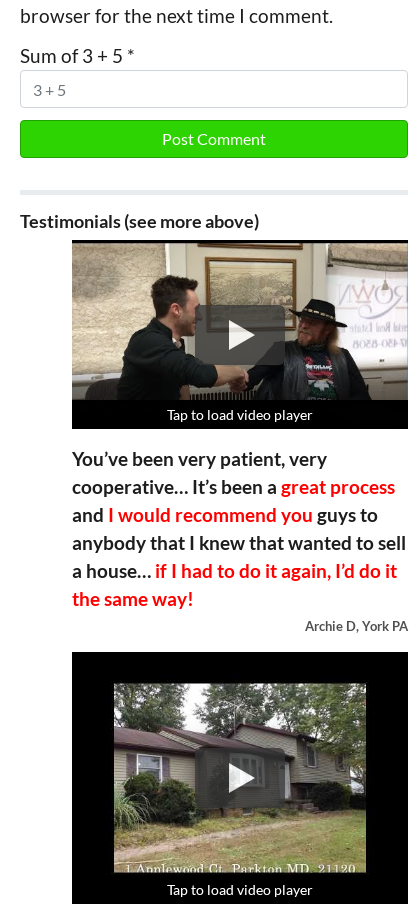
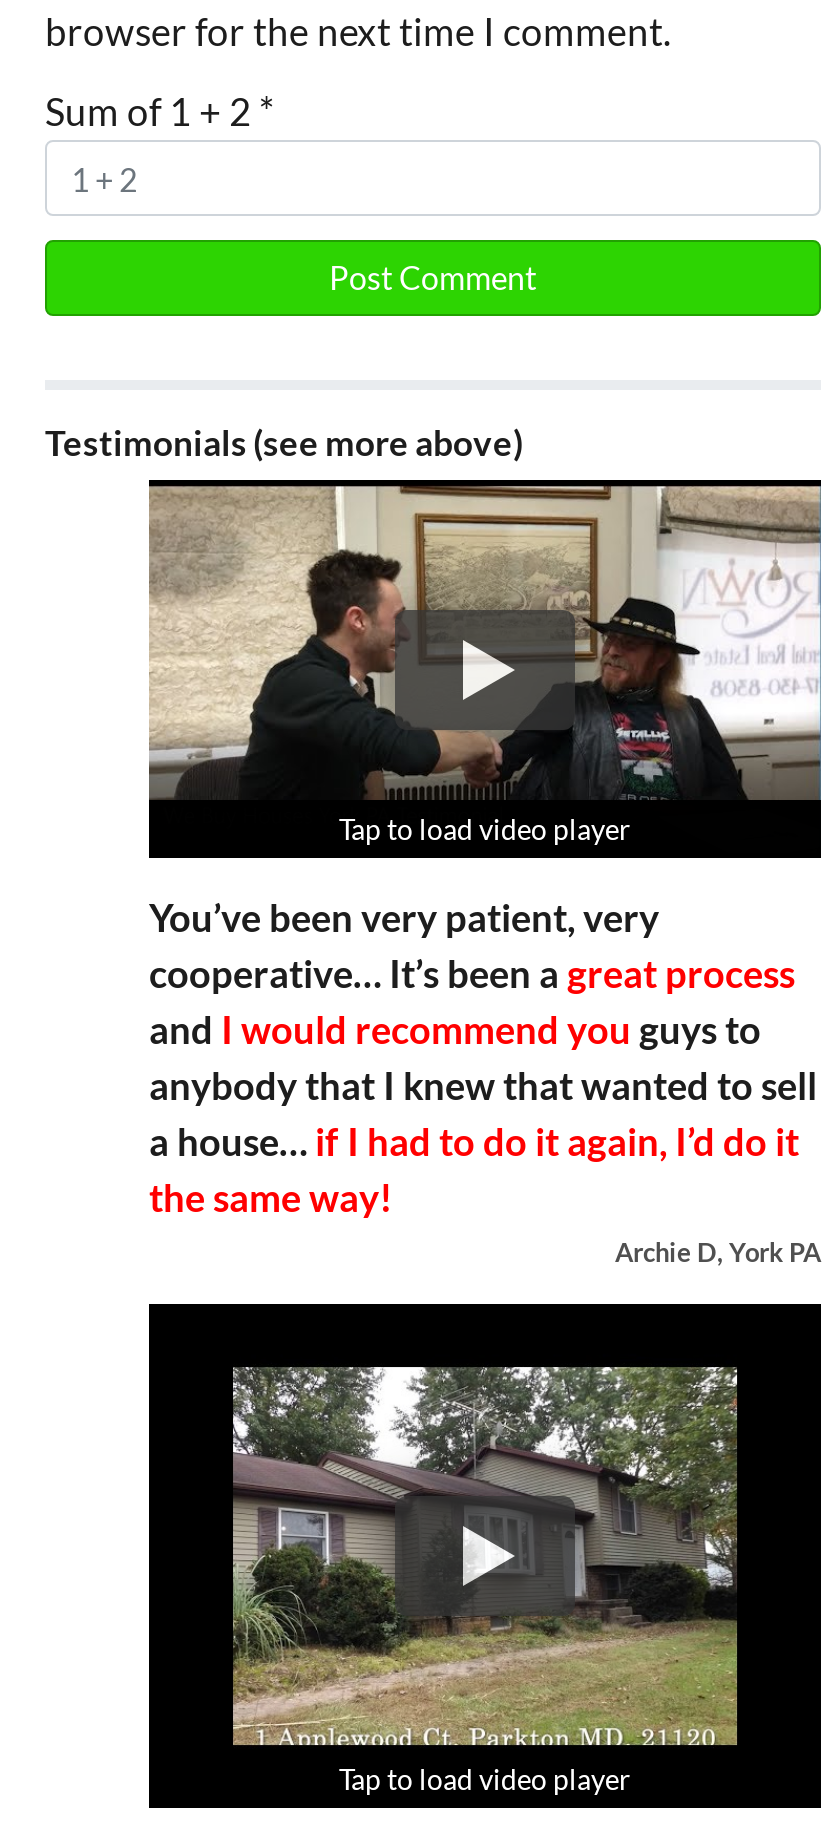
- Sum of 3 + 5 *
+ Sum of 1 + 2 *
